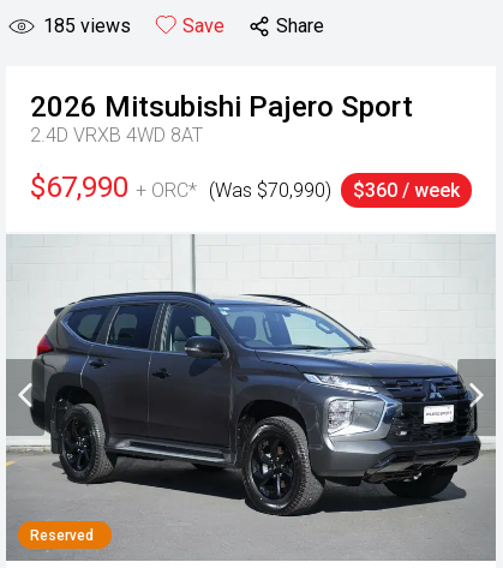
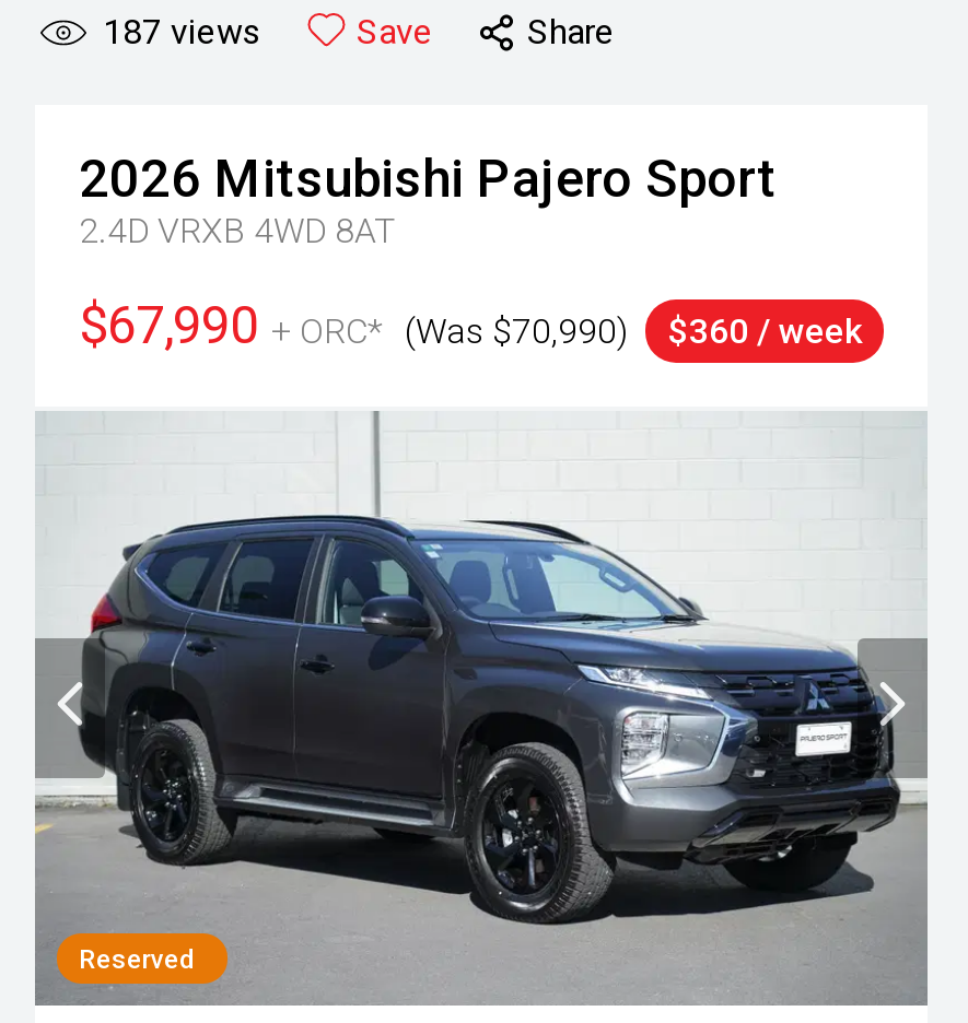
- 185 views
+ 187 views
